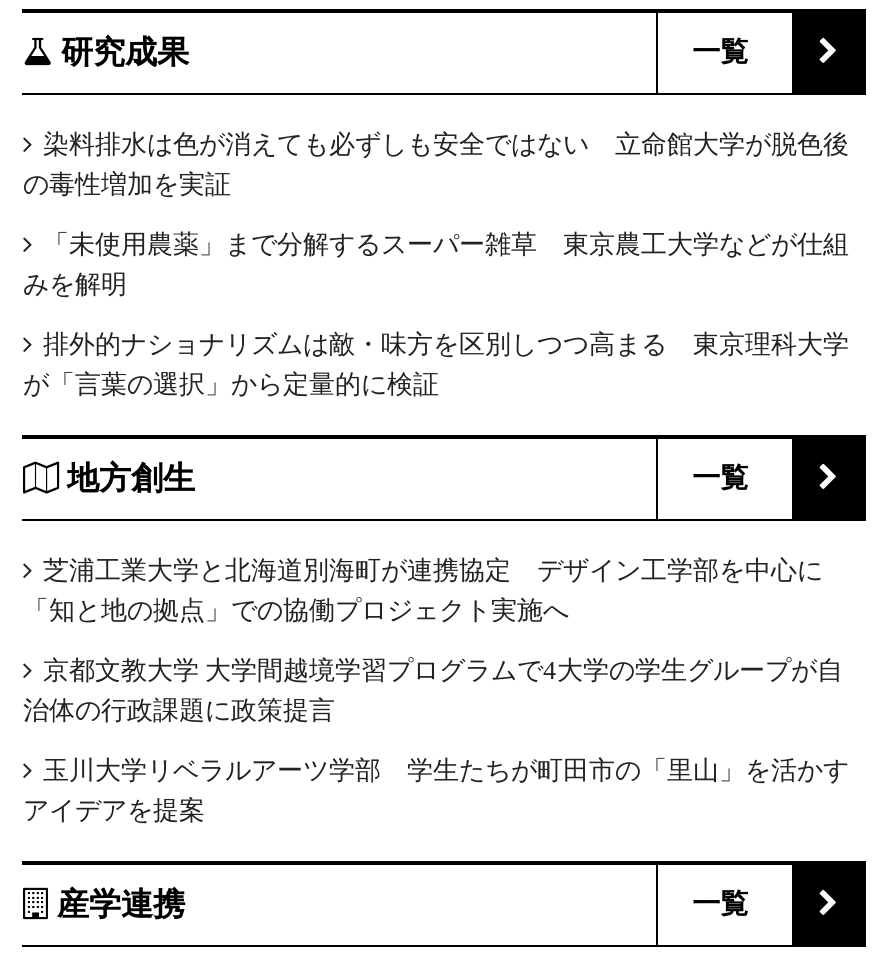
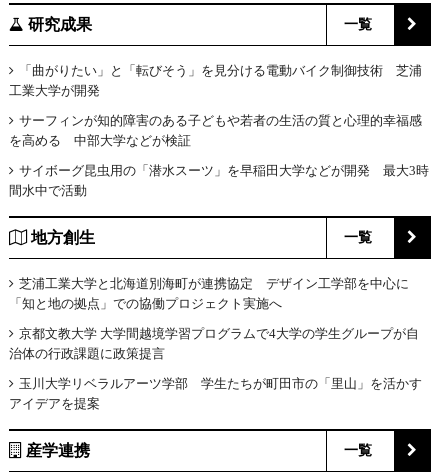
- 染料排水は色が消えても必ずしも安全ではない 立命館大学が脱色後
- の毒性増加を実証
+ 「曲がりたい」と「転びそう」を見分ける電動バイク制御技術 芝浦
+ 工業大学が開発

- 「未使用農薬」まで分解するスーパー雑草 東京農工大学などが仕組
- みを解明
+ サーフィンが知的障害のある子どもや若者の生活の質と心理的幸福感
+ を高める 中部大学などが検証

- 排外的ナショナリズムは敵・味方を区別しつつ高まる 東京理科大学
- が「言葉の選択」から定量的に検証
+ サイボーグ昆虫用の「潜水スーツ」を早稲田大学などが開発 最大3時
+ 間水中で活動
